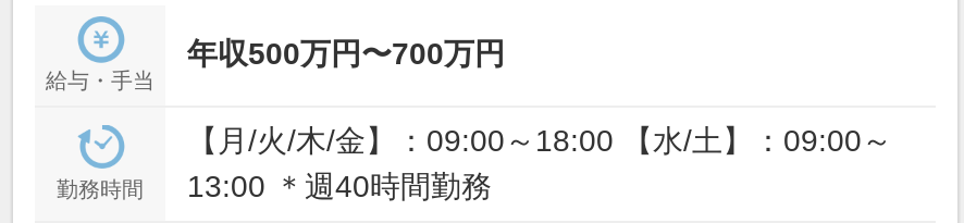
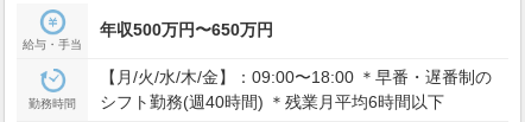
- 年収500万円〜700万円
+ 年収500万円〜650万円

- 【月/火/木/金】：09:00～18:00 【水/土】：09:00～
- 13:00 ＊週40時間勤務
+ 【月/火/水/木/金】：09:00〜18:00 ＊早番・遅番制の
+ シフト勤務(週40時間) ＊残業月平均6時間以下
